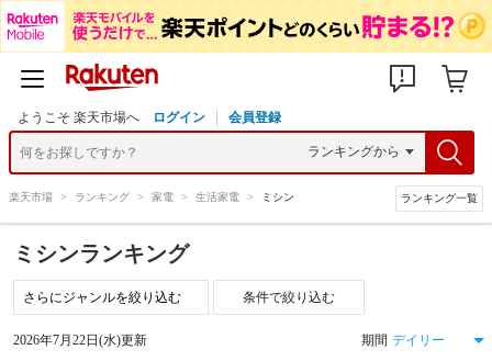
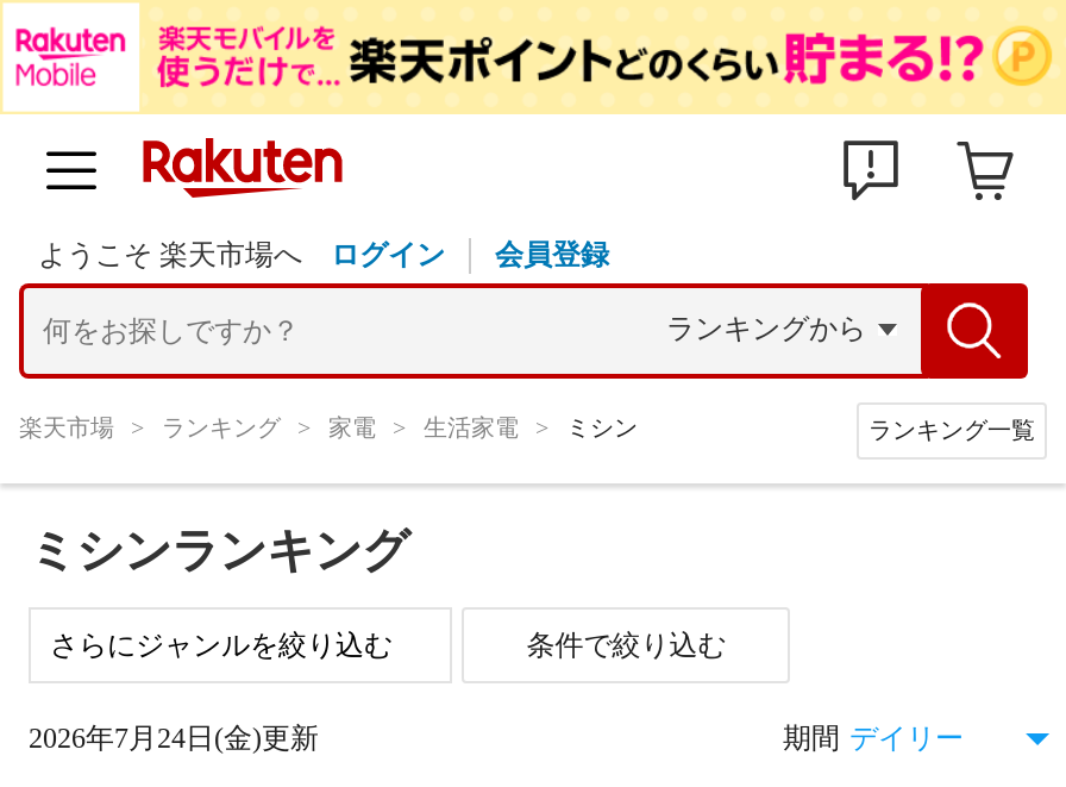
- 2026年7月22日(水)更新
+ 2026年7月24日(金)更新
